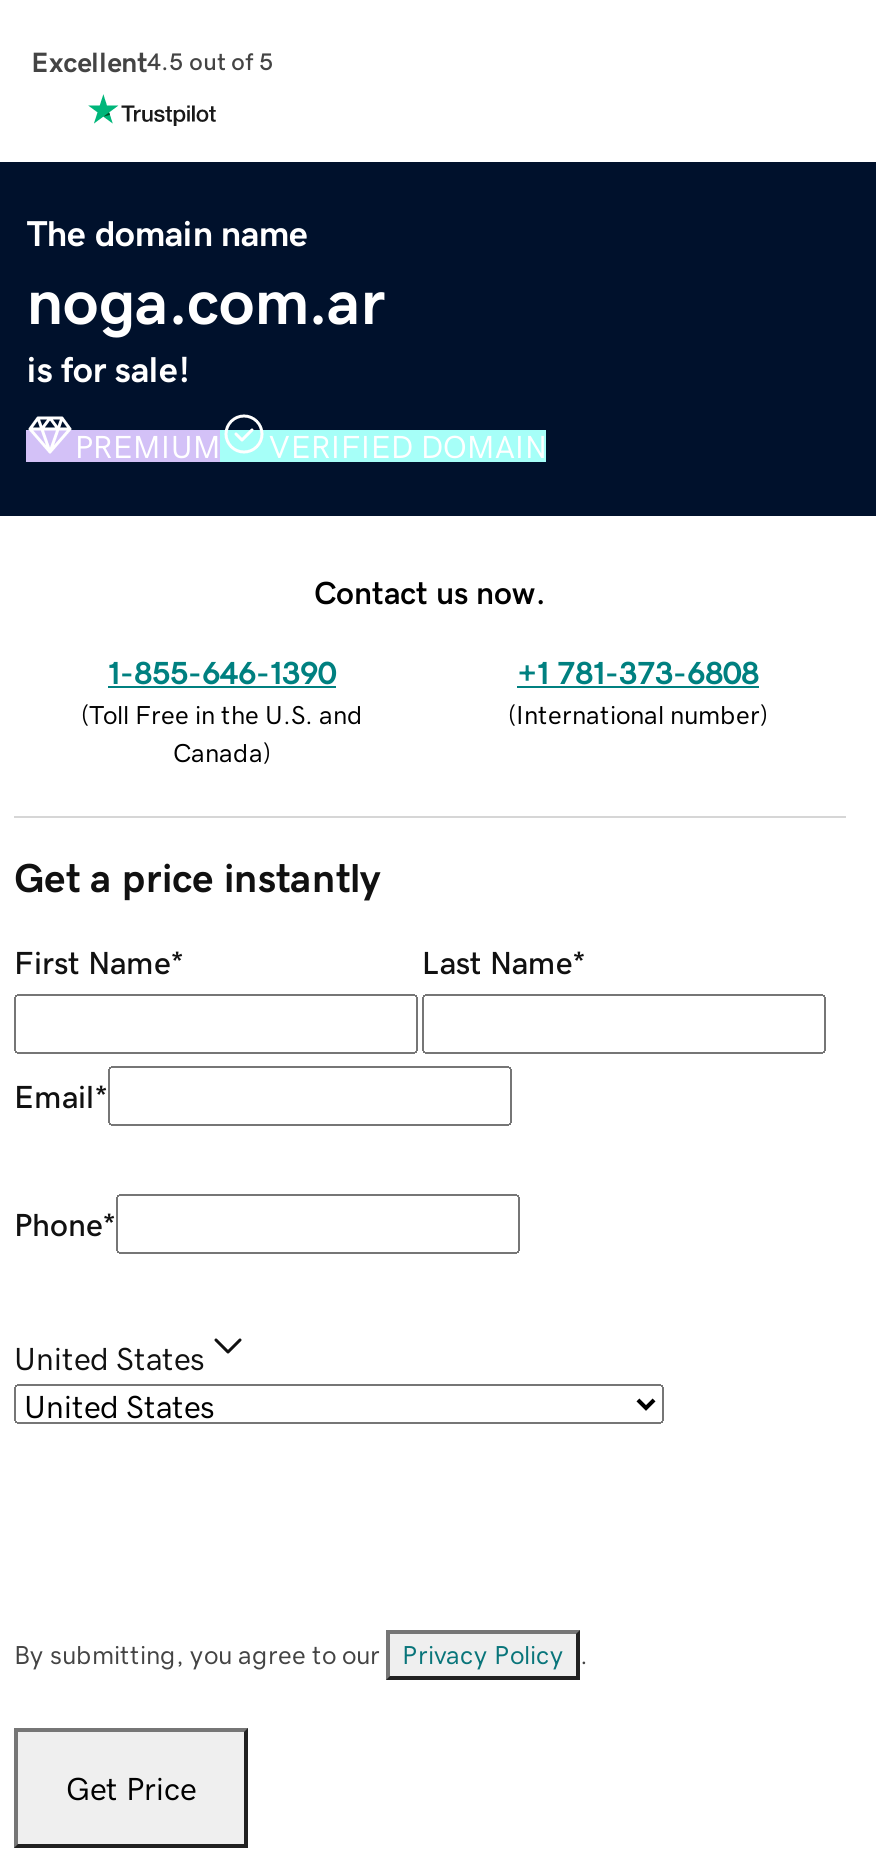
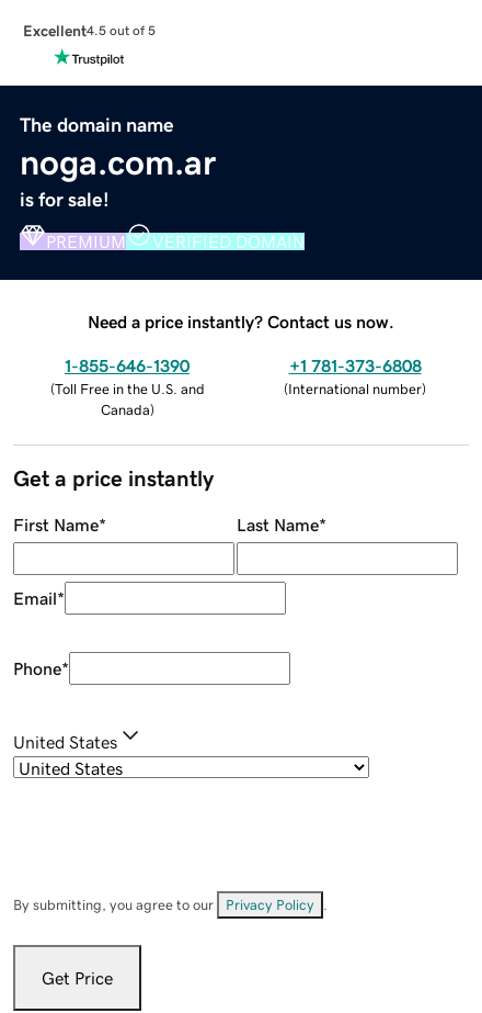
- Contact us now.
+ Need a price instantly? Contact us now.
